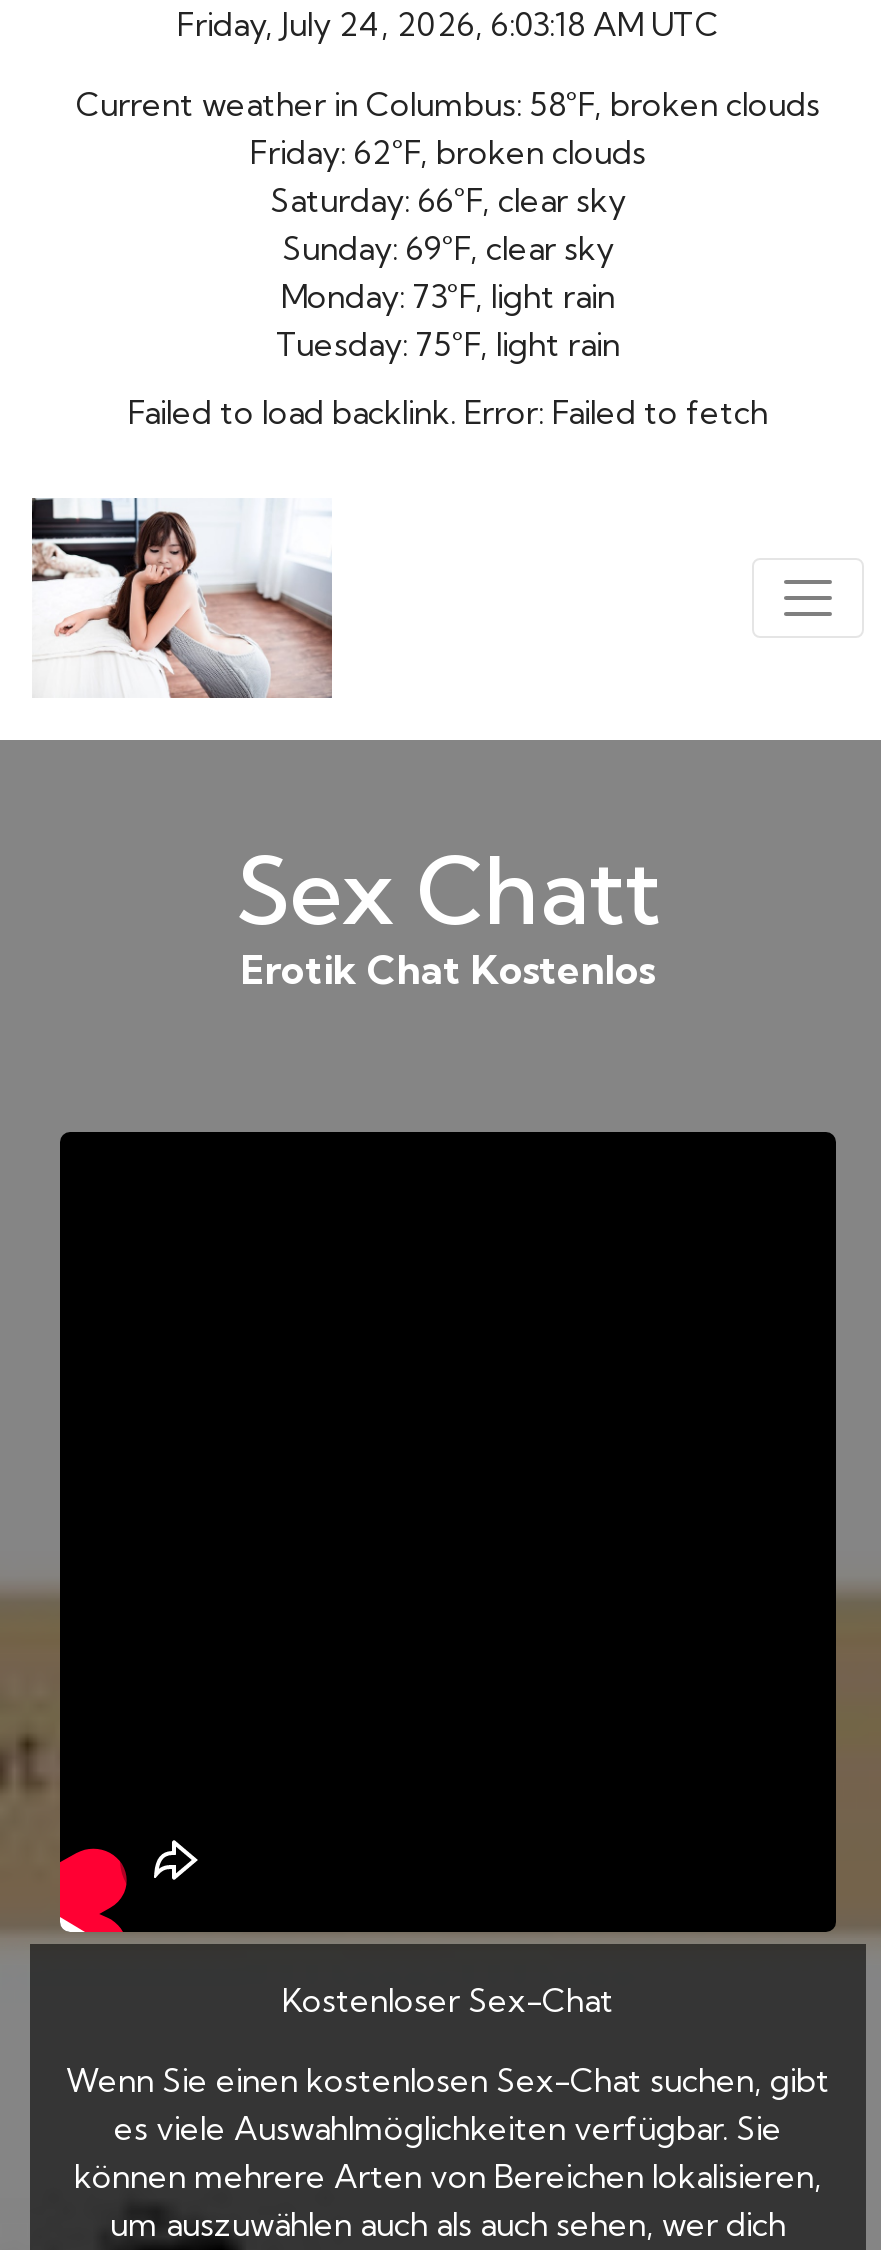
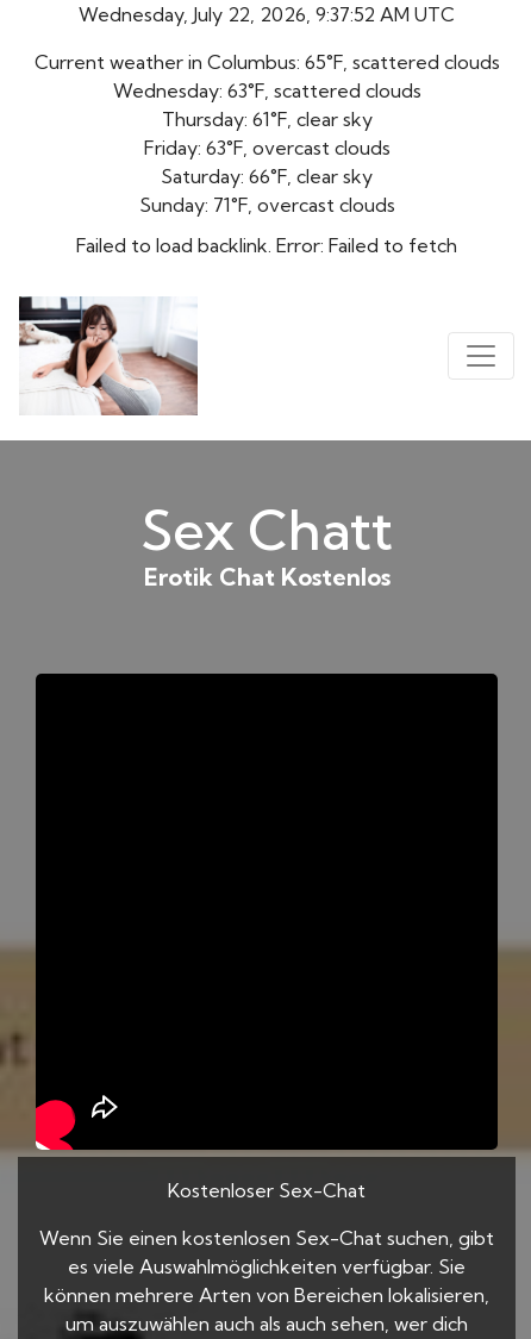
- Friday, July 24, 2026, 6:03:18 AM UTC
+ Wednesday, July 22, 2026, 9:37:52 AM UTC

- Current weather in Columbus: 58°F, broken clouds
- Friday: 62°F, broken clouds
+ Current weather in Columbus: 65°F, scattered clouds
+ Wednesday: 63°F, scattered clouds
+ Thursday: 61°F, clear sky
+ Friday: 63°F, overcast clouds

moved down: Saturday: 66°F, clear sky

- Sunday: 69°F, clear sky
- Monday: 73°F, light rain
- Tuesday: 75°F, light rain
+ Sunday: 71°F, overcast clouds
